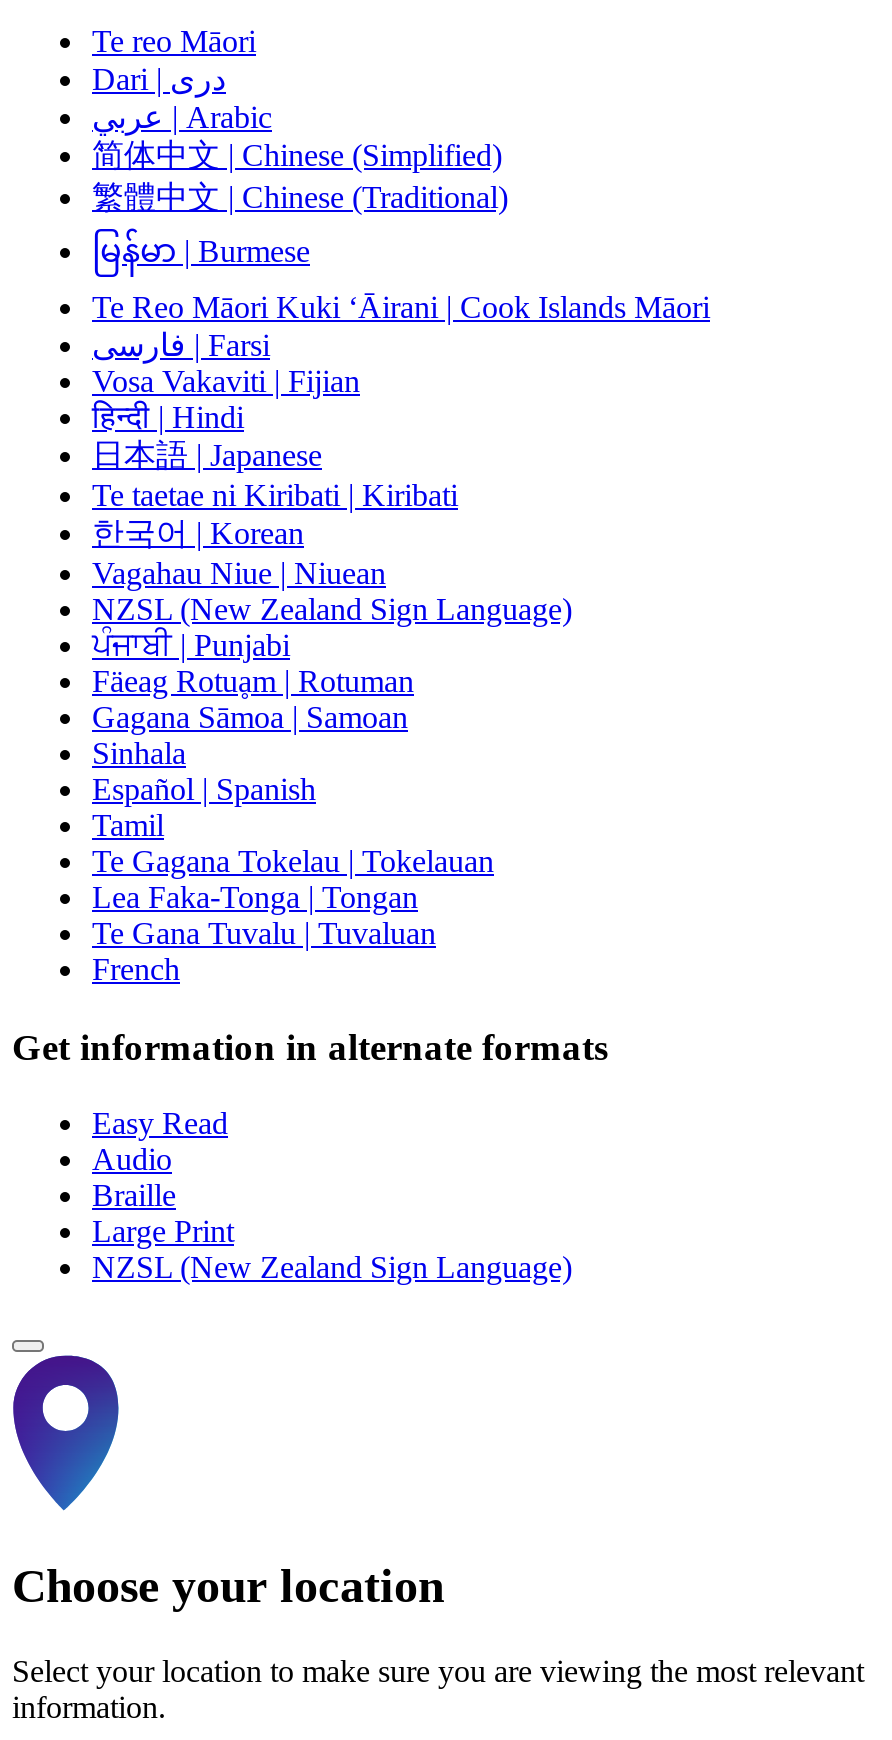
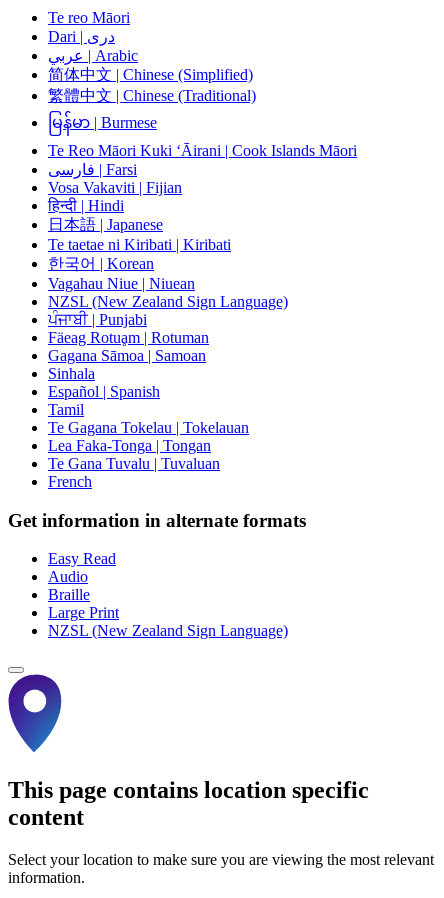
- Choose your location
+ This page contains location specific
+ content
